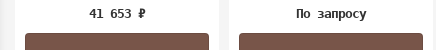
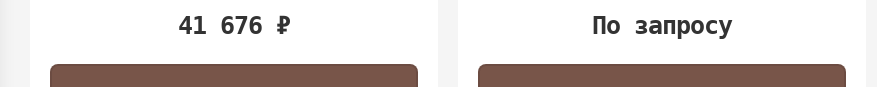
- 41 653 ₽
+ 41 676 ₽
